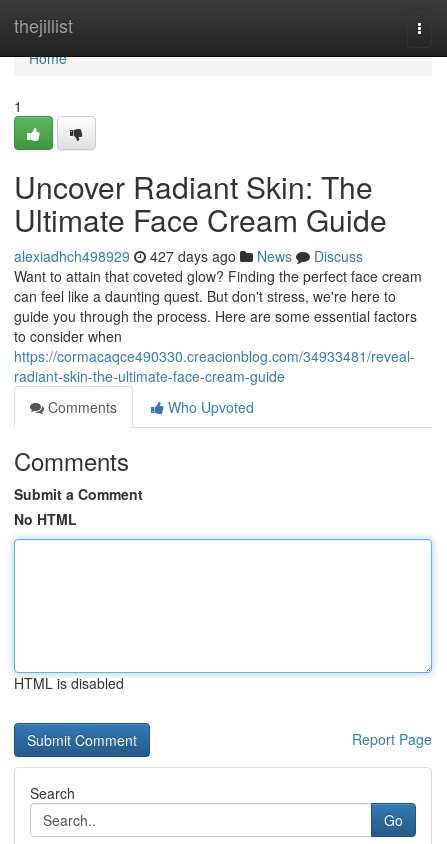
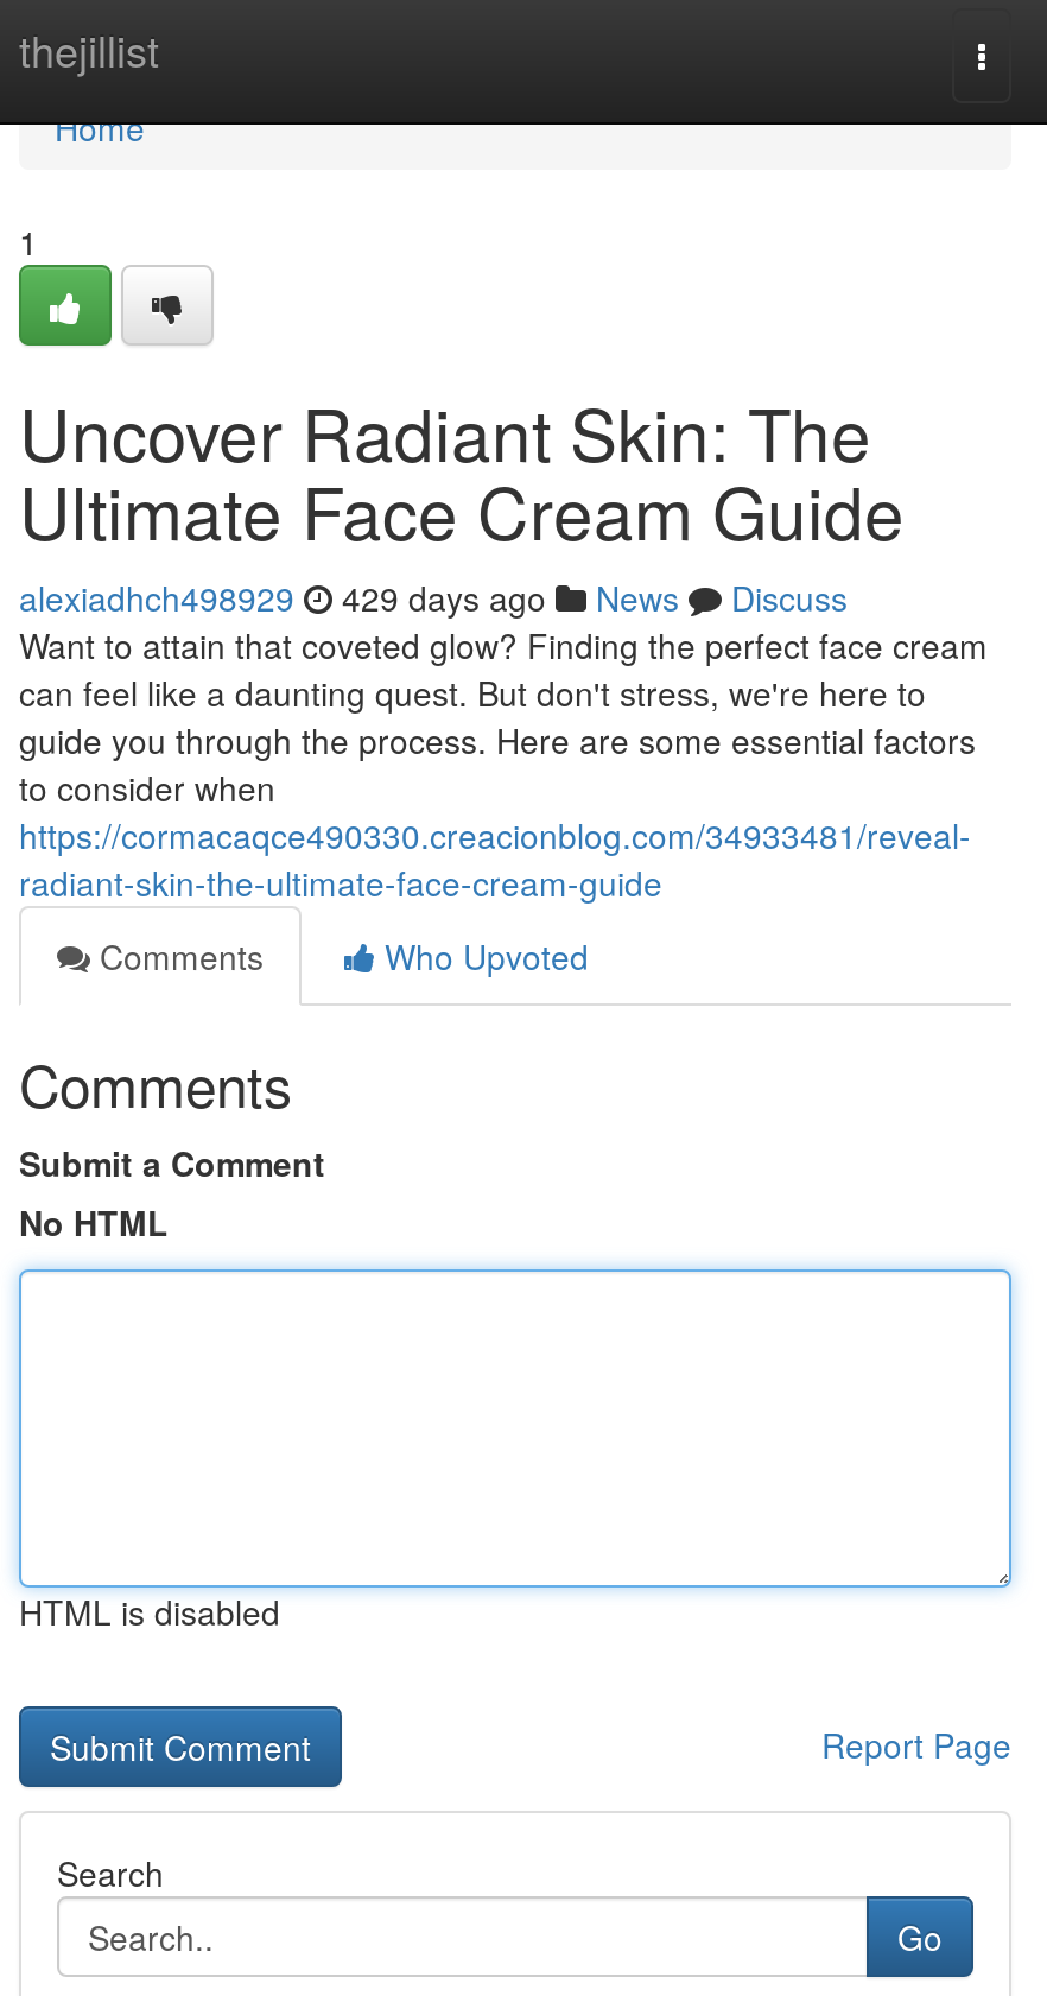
- alexiadhch498929 427 days ago News Discuss
+ alexiadhch498929 429 days ago News Discuss
